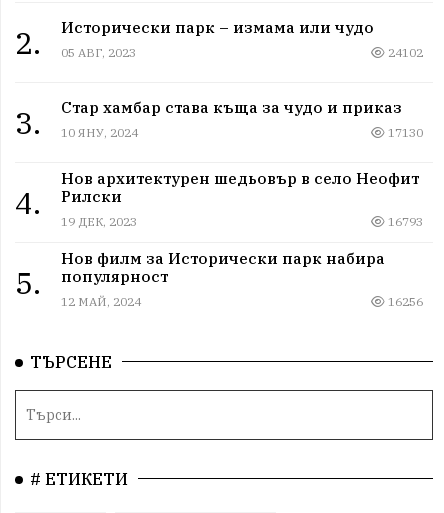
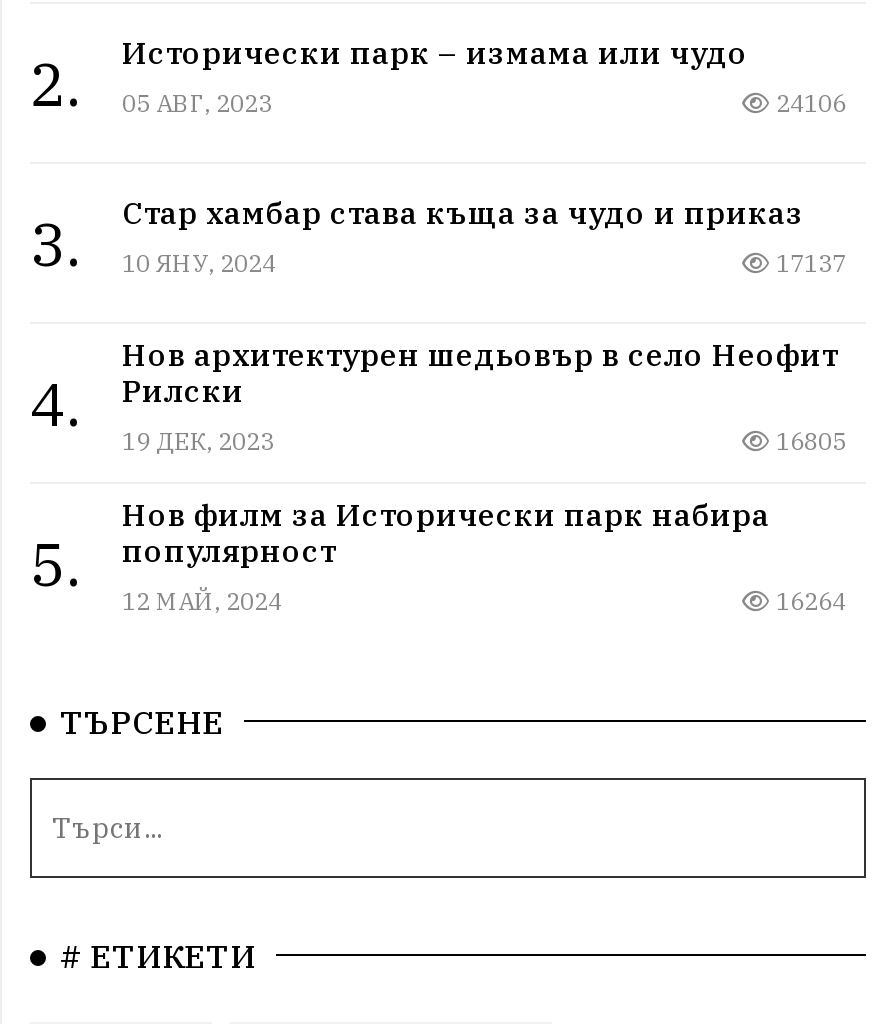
- 24102
+ 24106

- 17130
+ 17137

- 16793
+ 16805

- 16256
+ 16264
